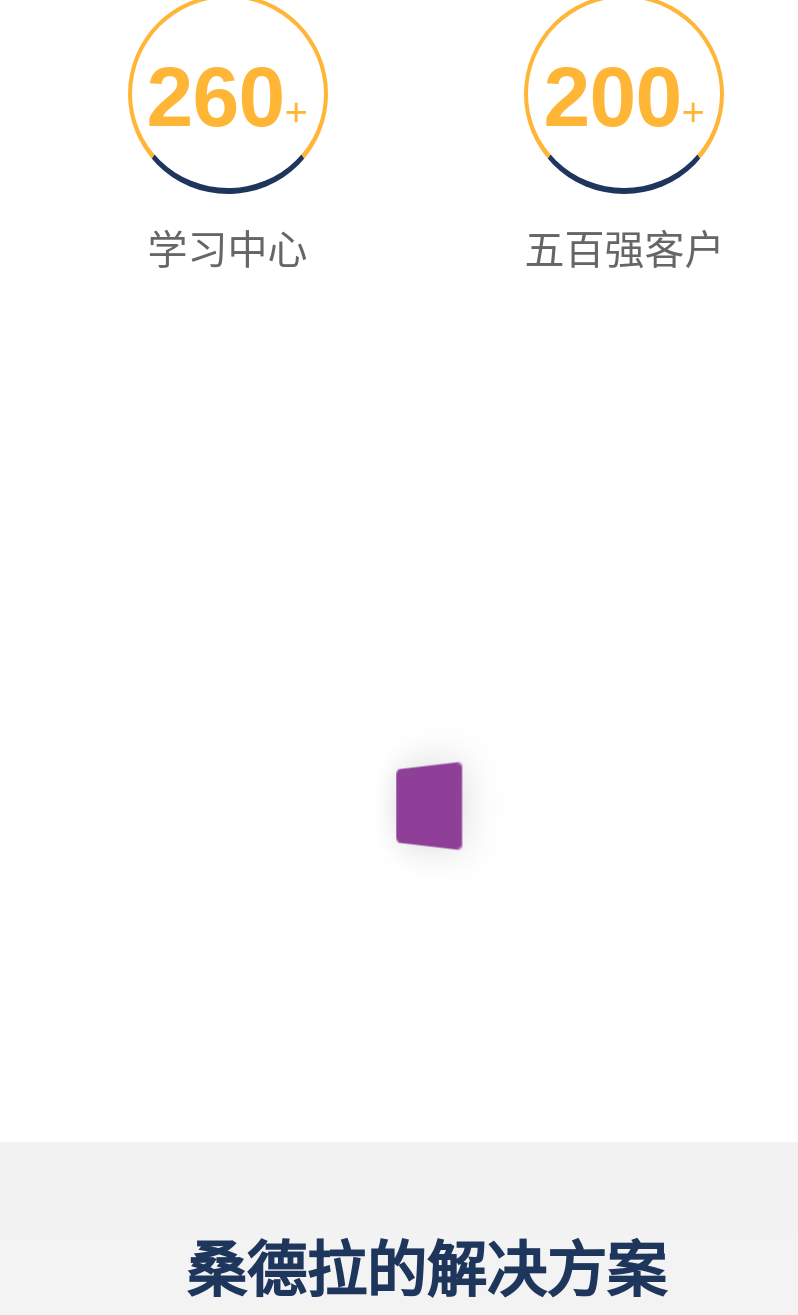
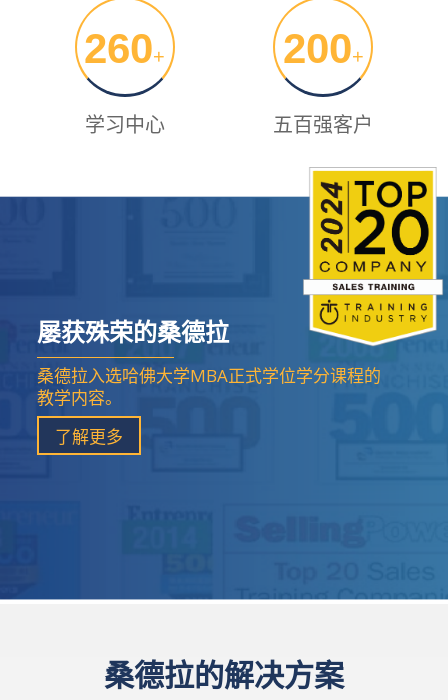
+ [image]
